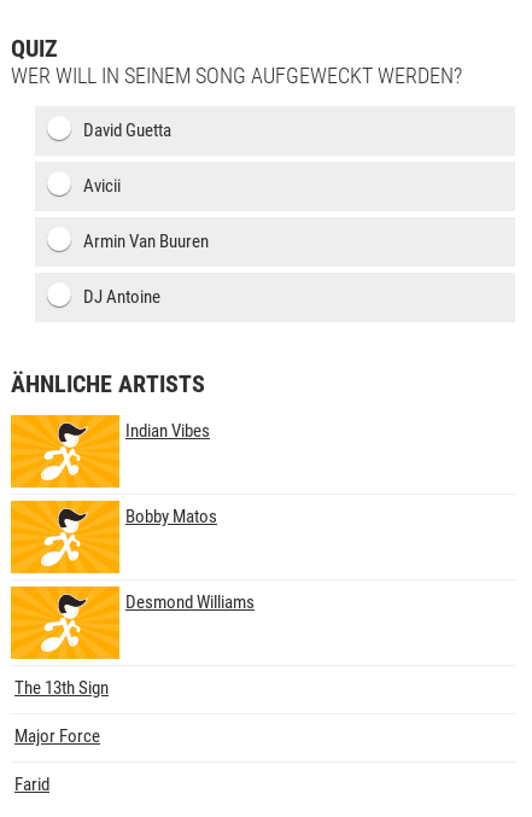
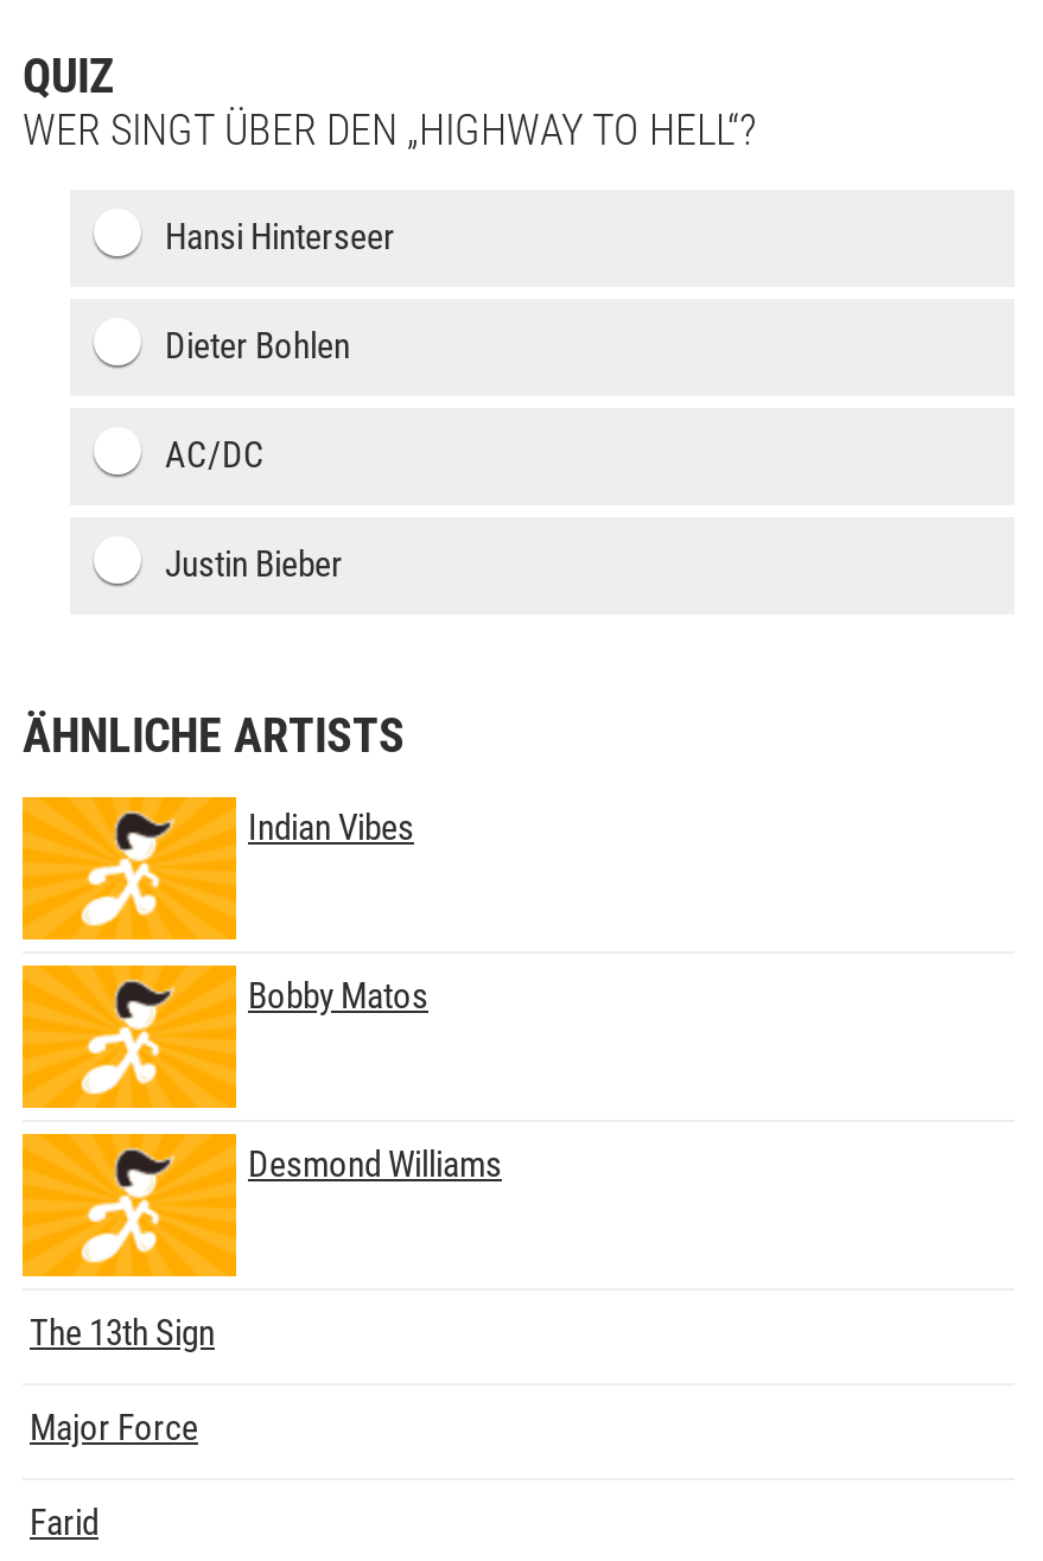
- WER WILL IN SEINEM SONG AUFGEWECKT WERDEN?
+ WER SINGT ÜBER DEN „HIGHWAY TO HELL“?

- David Guetta
+ Hansi Hinterseer

- Avicii
+ Dieter Bohlen

- Armin Van Buuren
+ AC/DC

- DJ Antoine
+ Justin Bieber
